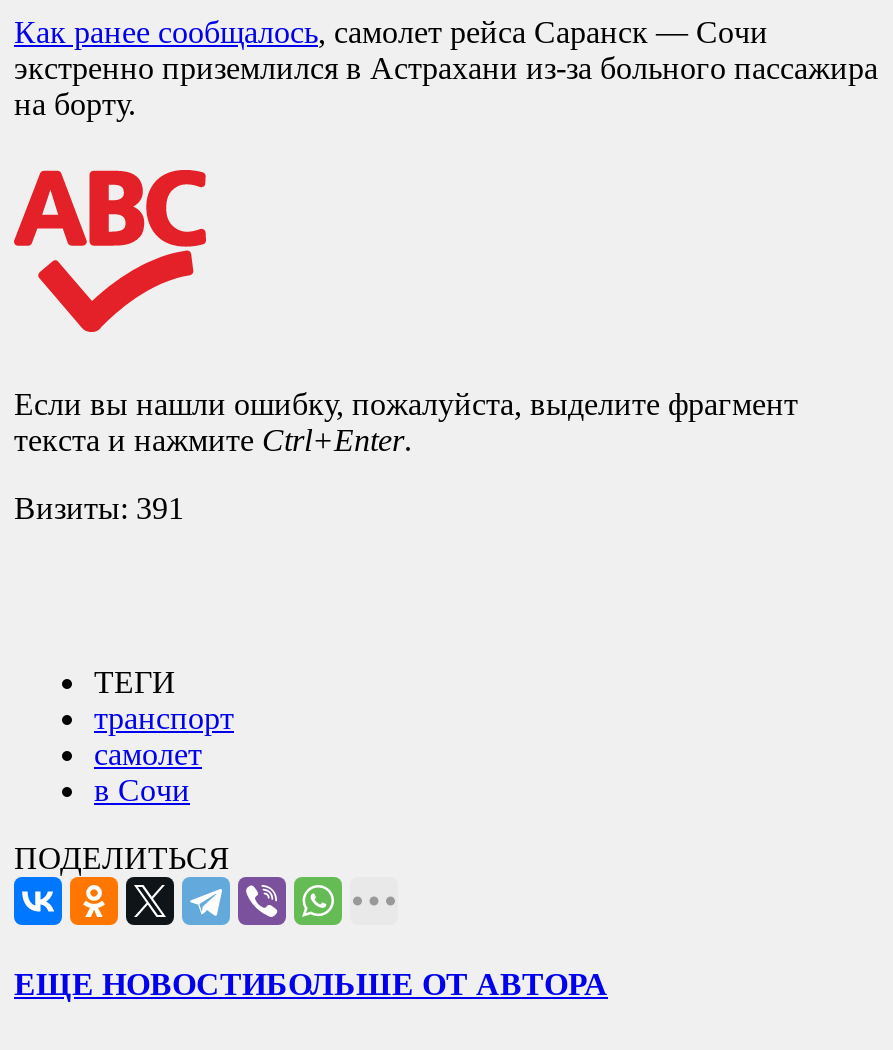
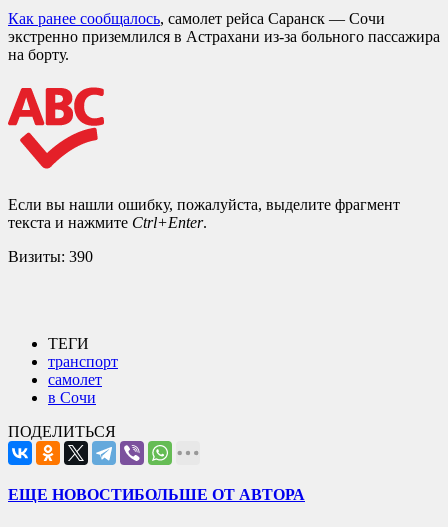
- Визиты: 391
+ Визиты: 390
